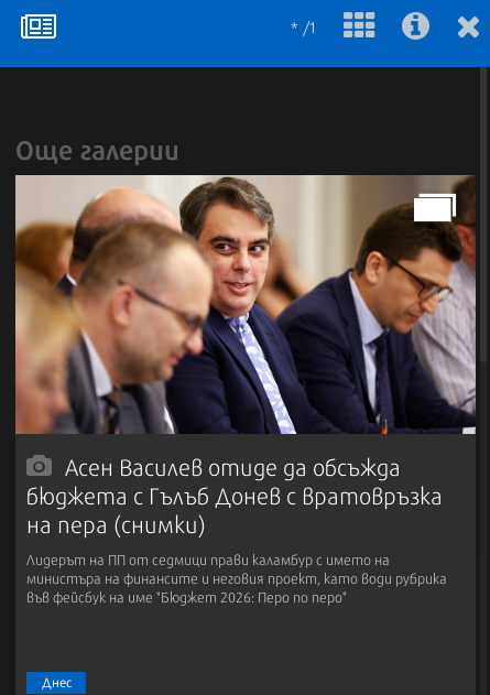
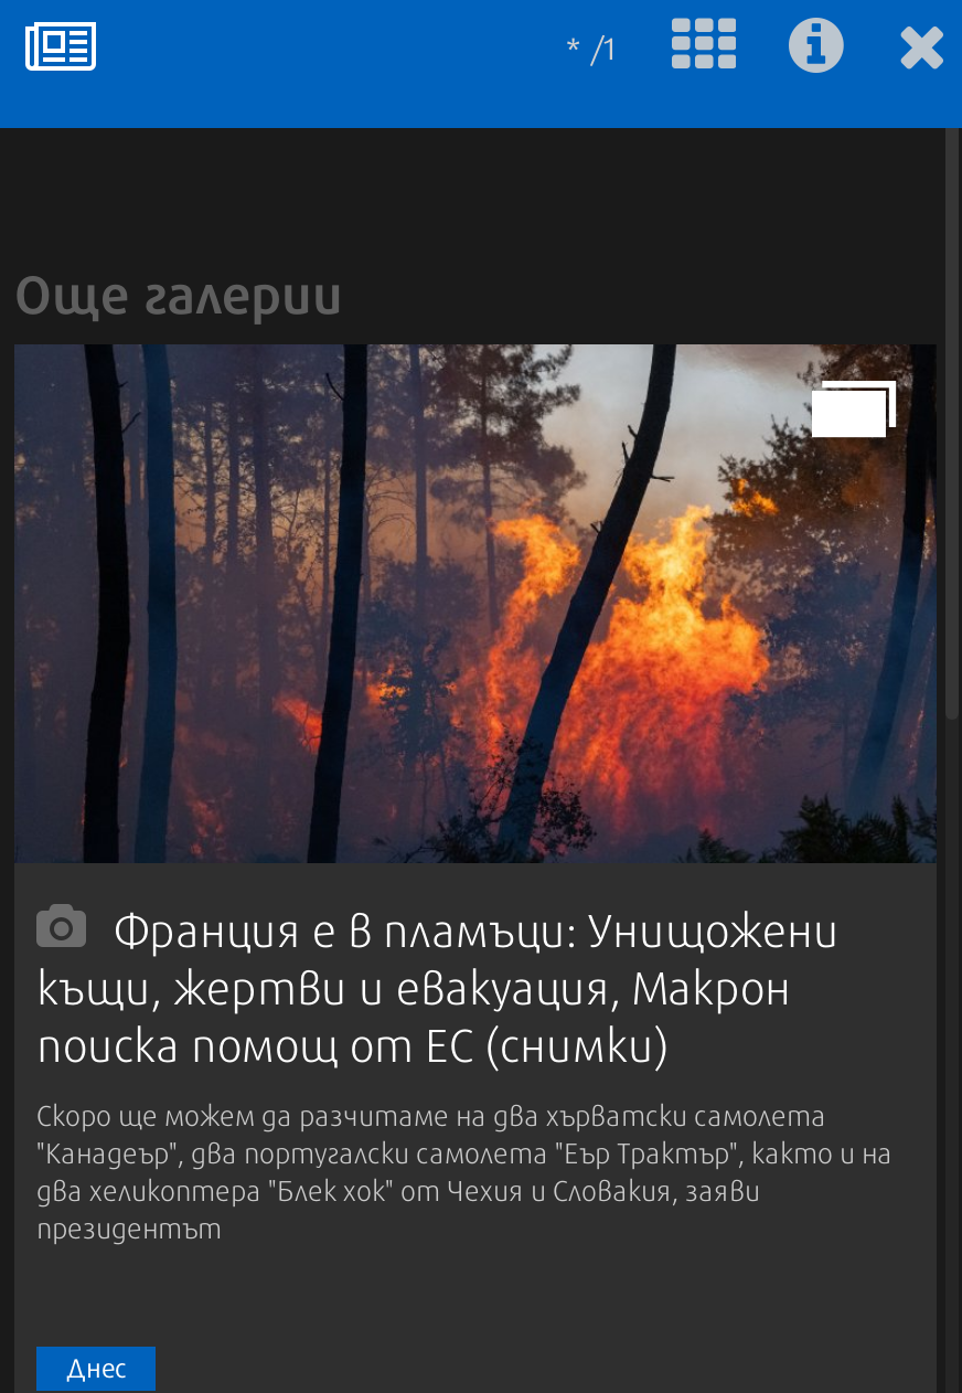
- [image]
- Асен Василев отиде да обсъжда
- бюджета с Гълъб Донев с вратовръзка
- на пера (снимки)
+ [image]
+ Франция е в пламъци: Унищожени
+ къщи, жертви и евакуация, Макрон
+ поиска помощ от ЕС (снимки)

- Лидерът на ПП от седмици прави каламбур с името на
- министъра на финансите и неговия проект, като води рубрика
- във фейсбук на име "Бюджет 2026: Перо по перо"
+ Скоро ще можем да разчитаме на два хърватски самолета
+ "Канадеър", два португалски самолета "Еър Трактър", както и на
+ два хеликоптера "Блек хок" от Чехия и Словакия, заяви
+ президентът
